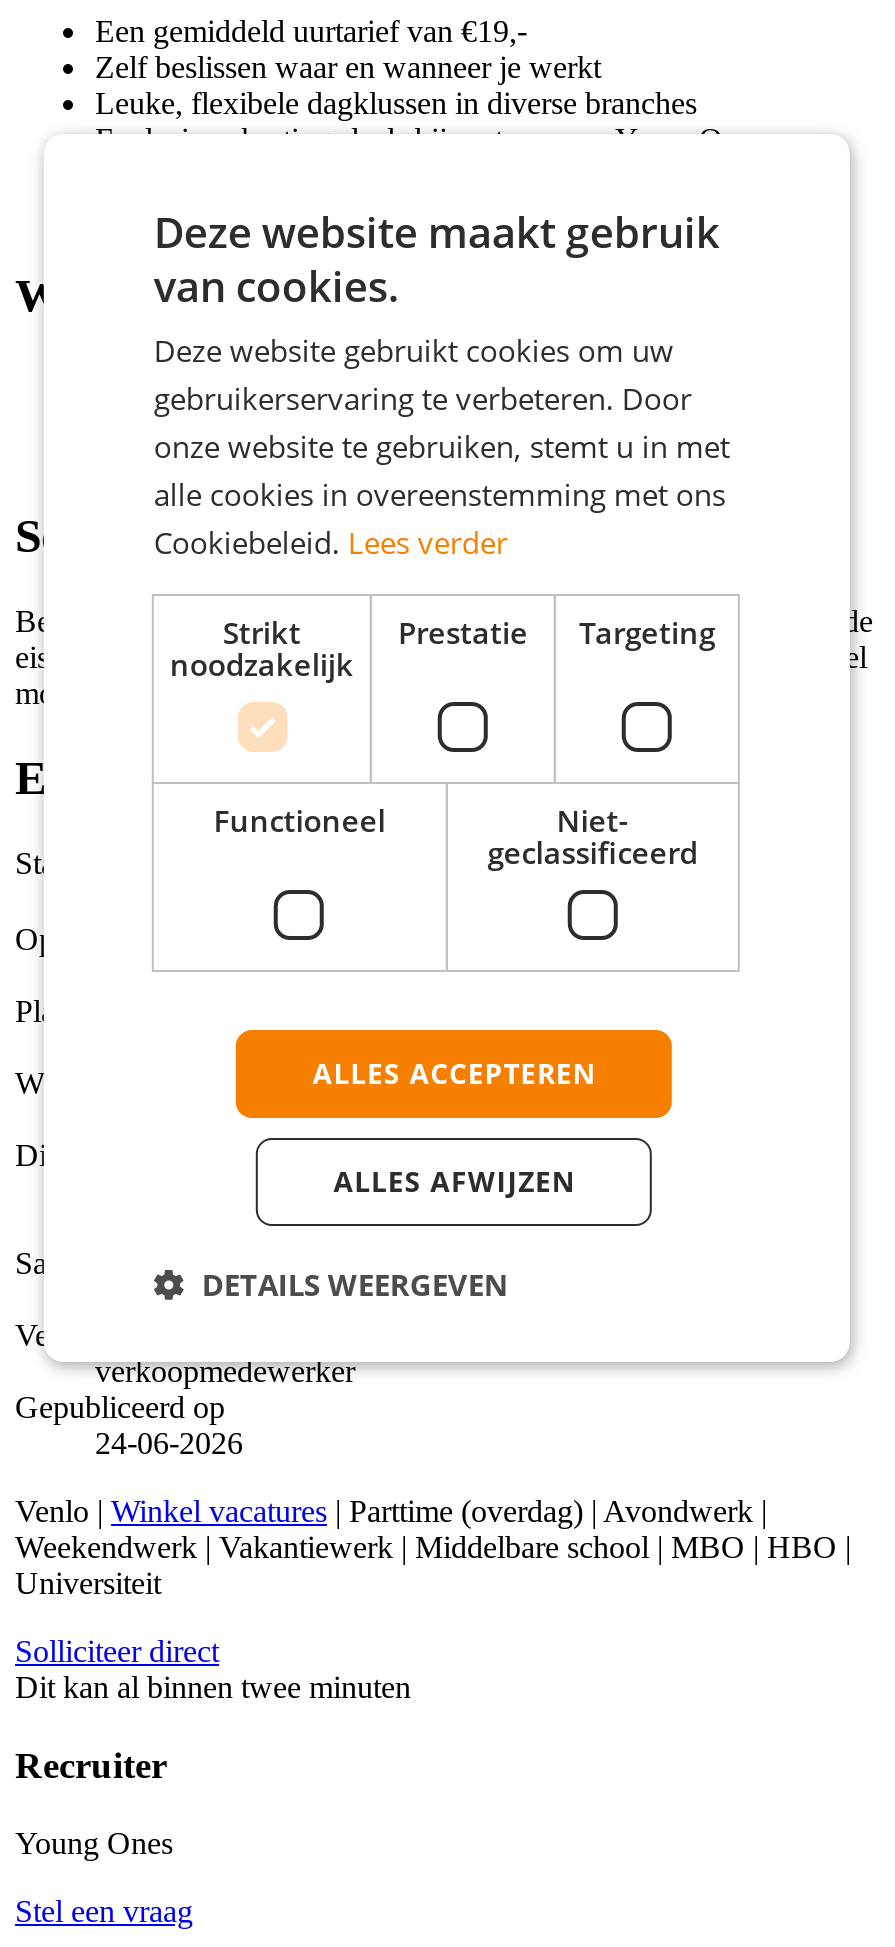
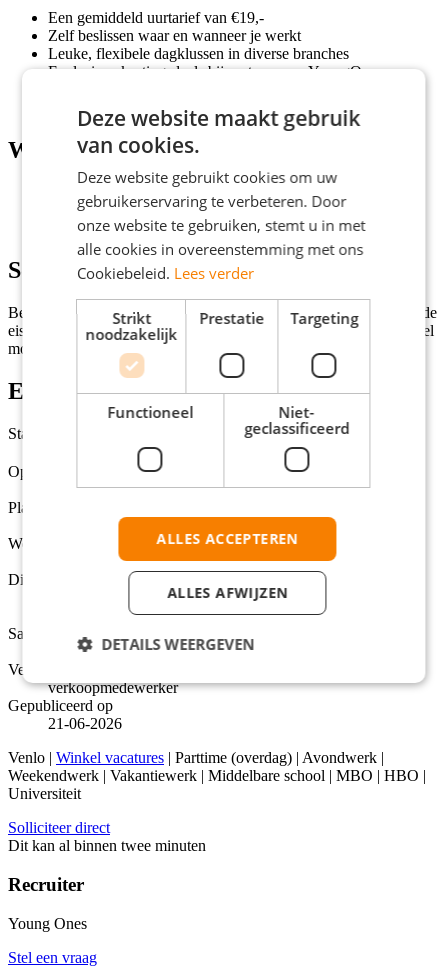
- 24-06-2026
+ 21-06-2026
